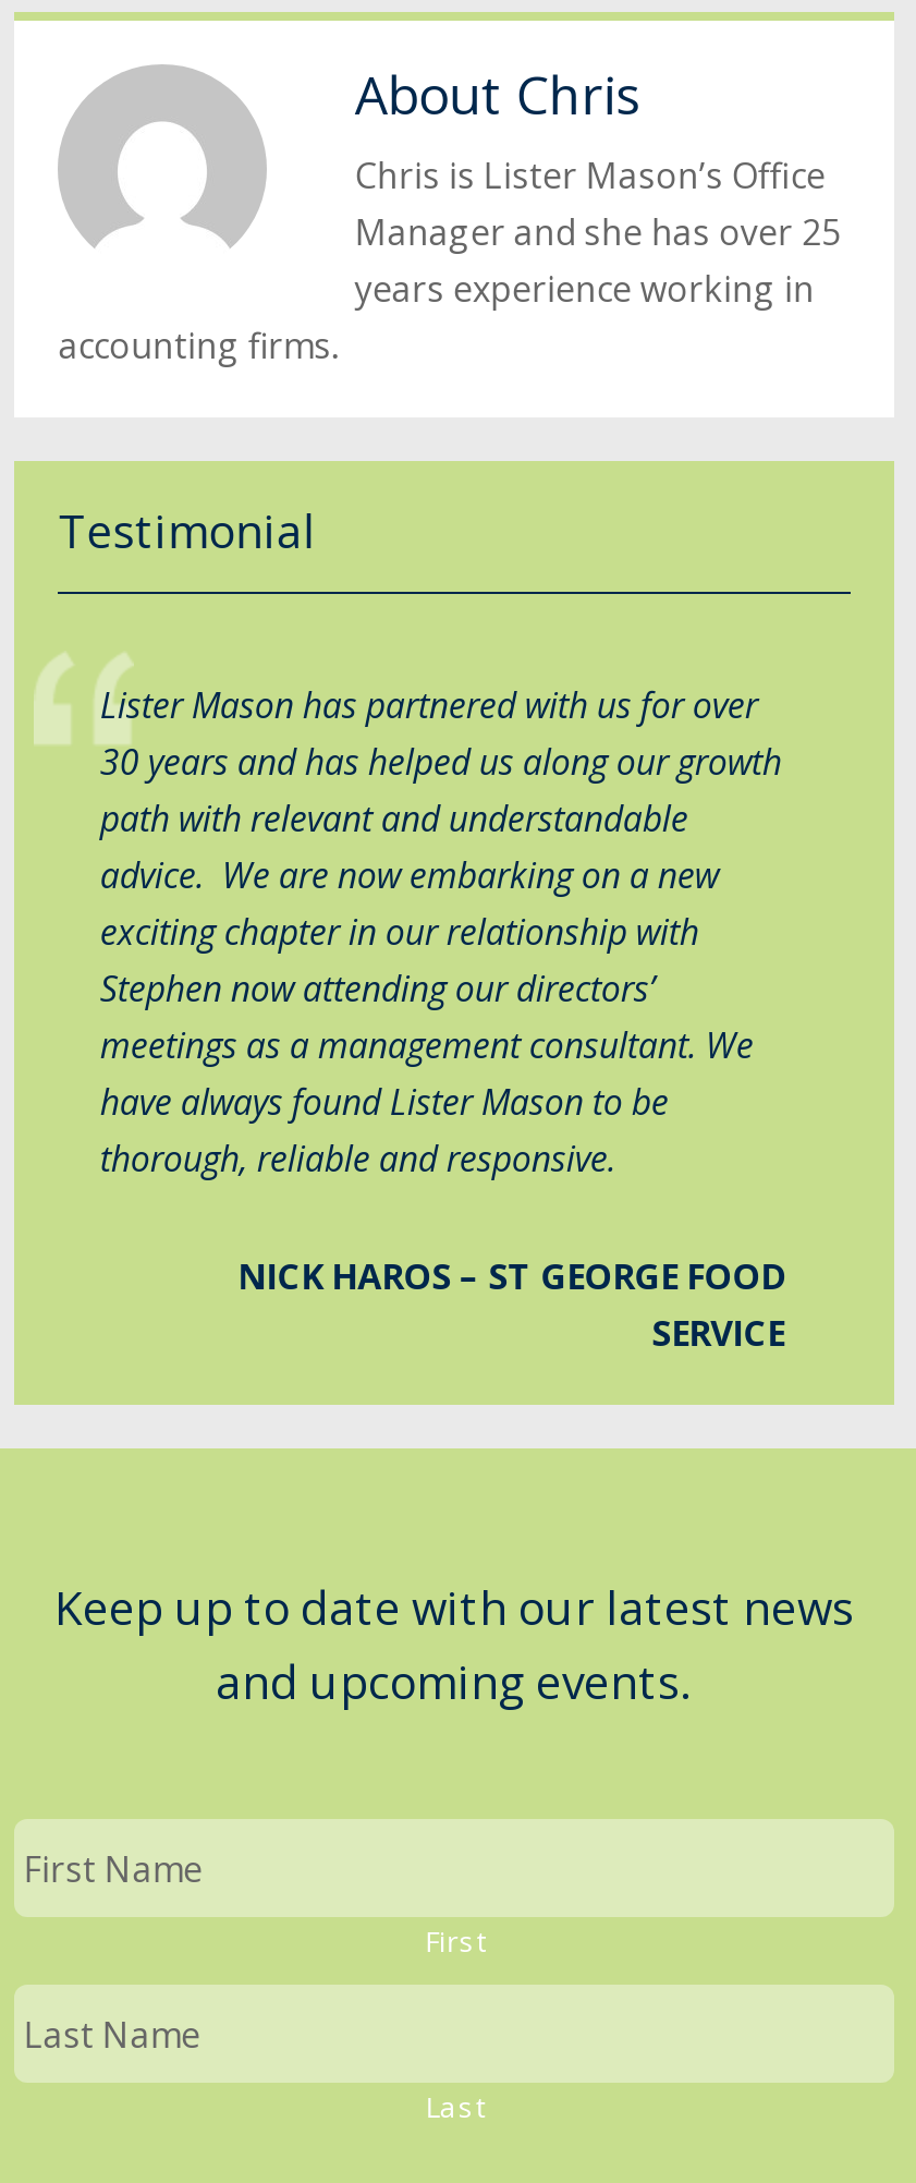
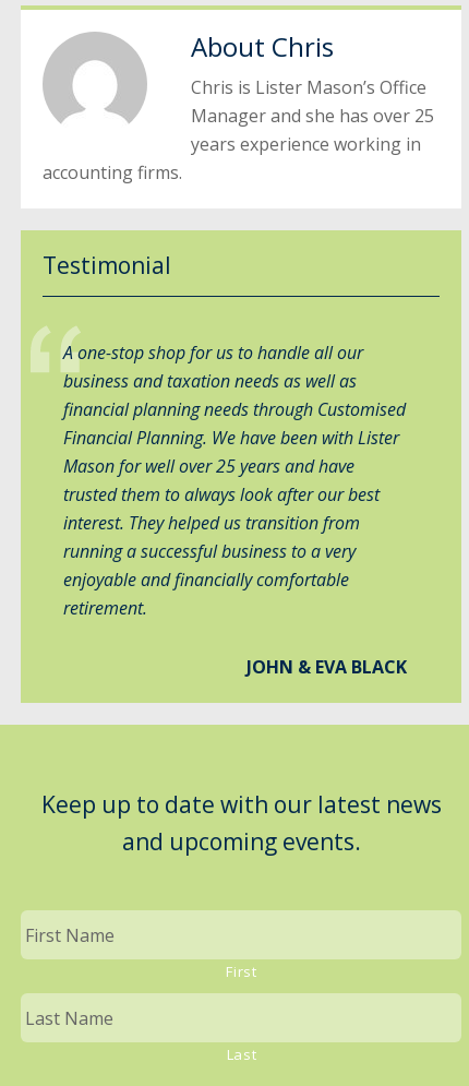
- Lister Mason has partnered with us for over
- 30 years and has helped us along our growth
- path with relevant and understandable
- advice. We are now embarking on a new
- exciting chapter in our relationship with
- Stephen now attending our directors’
- meetings as a management consultant. We
- have always found Lister Mason to be
- thorough, reliable and responsive.
+ A one-stop shop for us to handle all our
+ business and taxation needs as well as
+ financial planning needs through Customised
+ Financial Planning. We have been with Lister
+ Mason for well over 25 years and have
+ trusted them to always look after our best
+ interest. They helped us transition from
+ running a successful business to a very
+ enjoyable and financially comfortable
+ retirement.

- NICK HAROS – ST GEORGE FOOD
- SERVICE
+ JOHN & EVA BLACK
